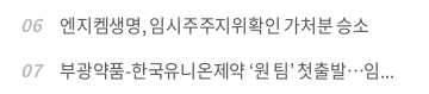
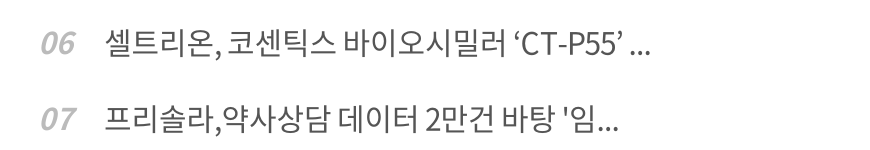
- 엔지켐생명, 임시주주지위확인 가처분 승소
+ 셀트리온, 코센틱스 바이오시밀러 ‘CT-P55’ ...

- 부광약품-한국유니온제약 ‘원 팀’ 첫출발…임...
+ 프리솔라,약사상담 데이터 2만건 바탕 '임...
